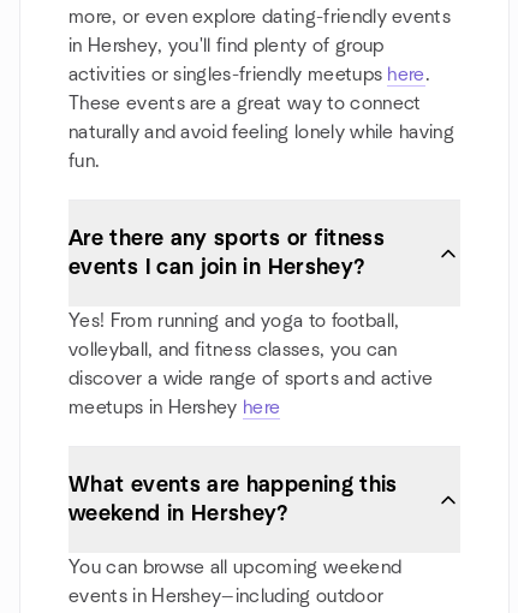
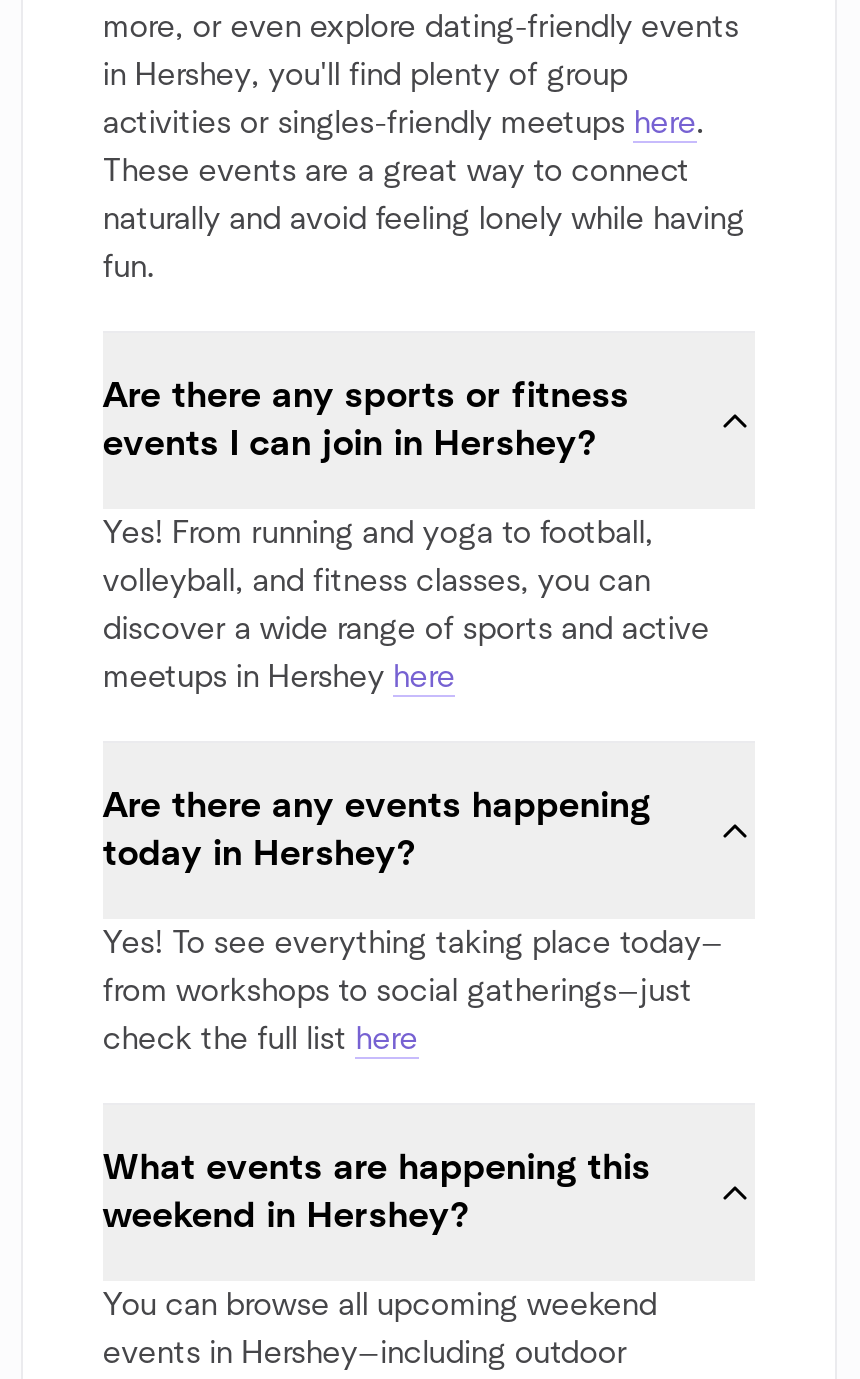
+ Are there any events happening
+ today in Hershey?
+ Yes! To see everything taking place today—
+ from workshops to social gatherings—just
+ check the full list here
